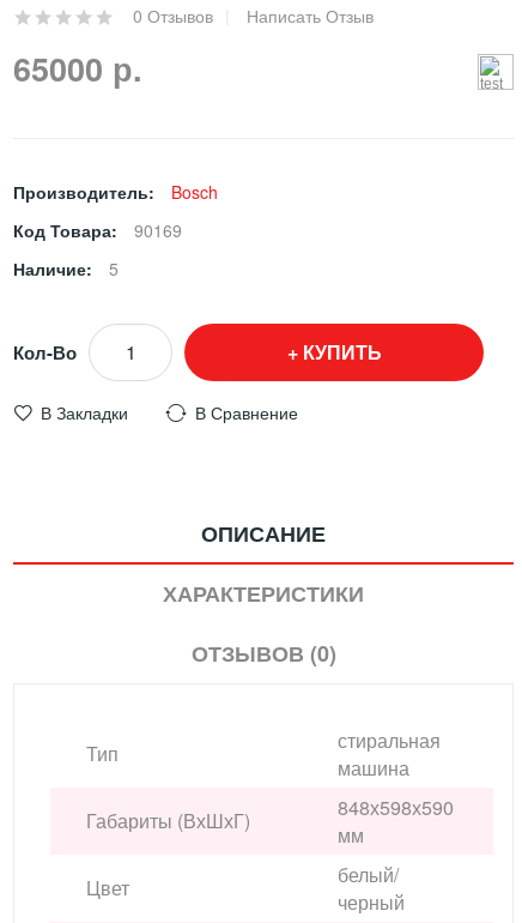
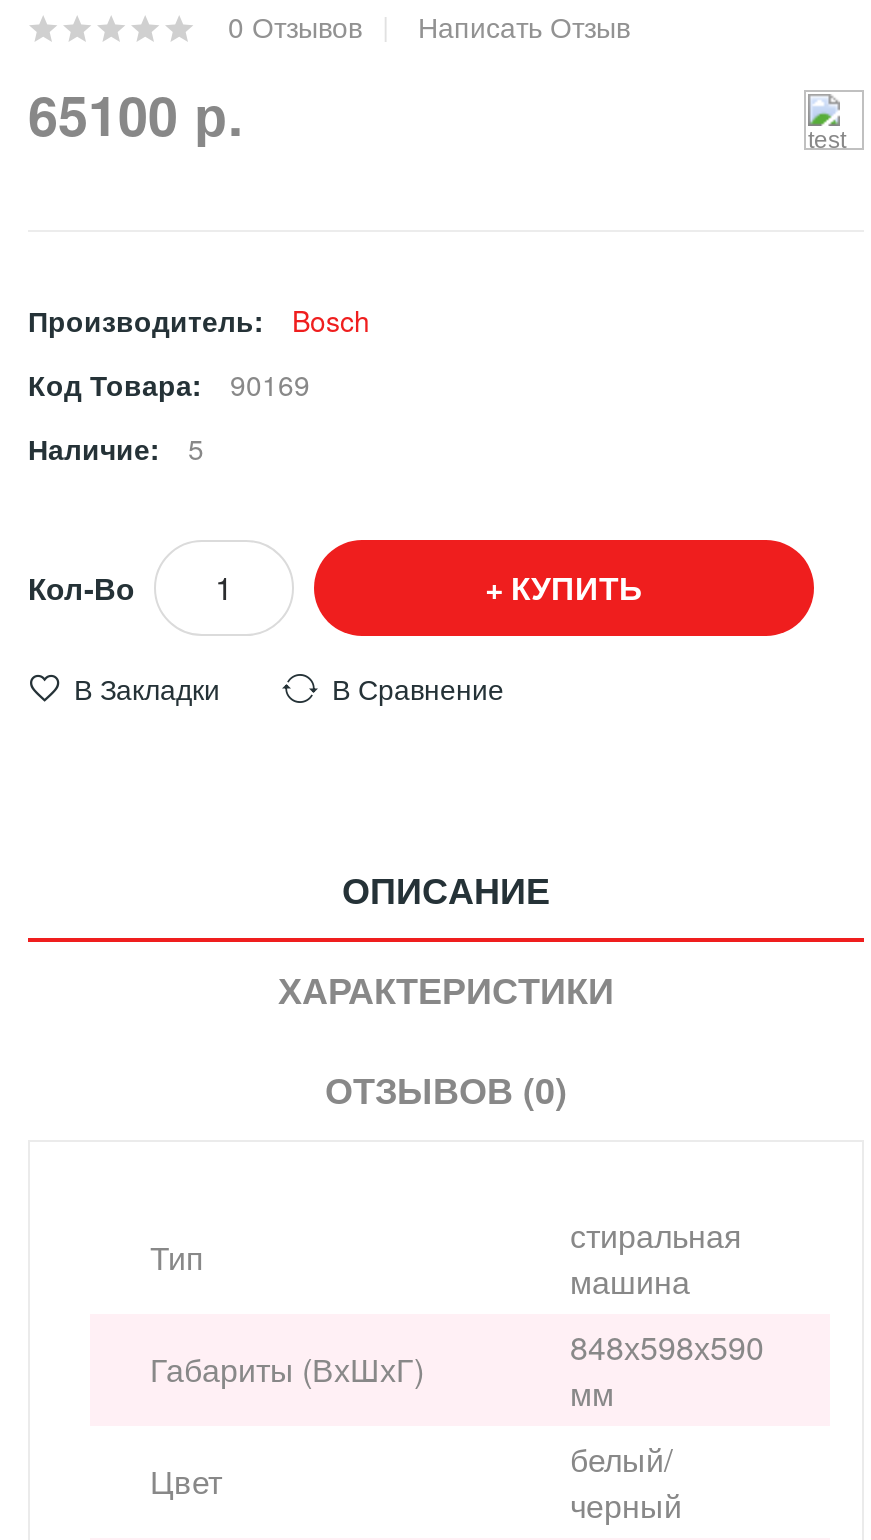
- 65000 р.
+ 65100 р.
